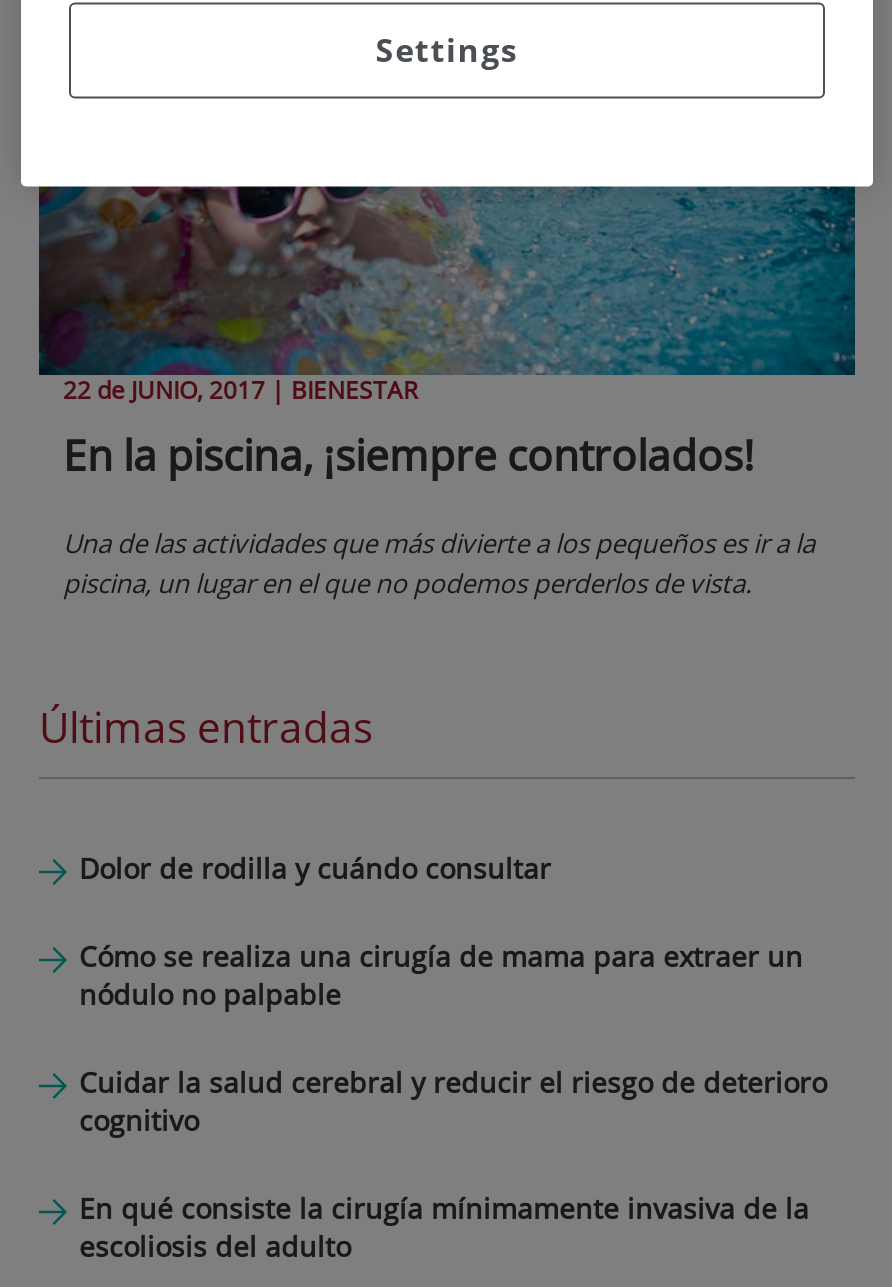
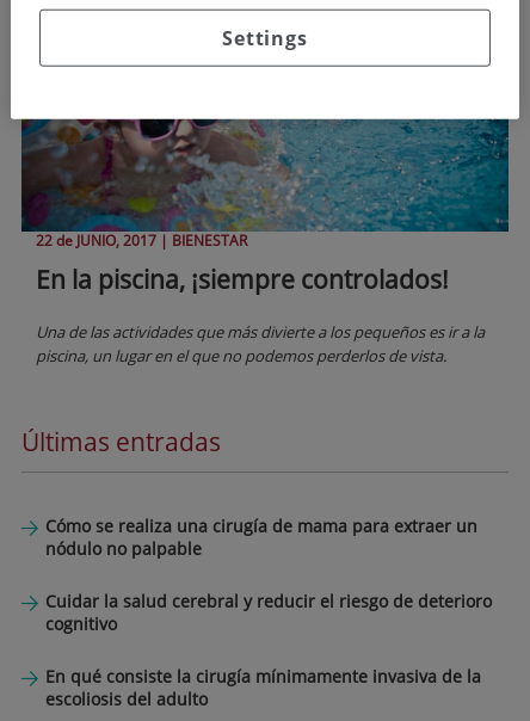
- Dolor de rodilla y cuándo consultar
